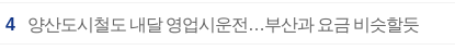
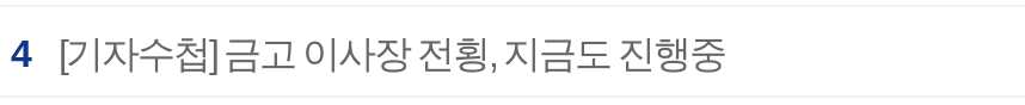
- 양산도시철도 내달 영업시운전…부산과 요금 비슷할듯
+ [기자수첩] 금고 이사장 전횡, 지금도 진행중
